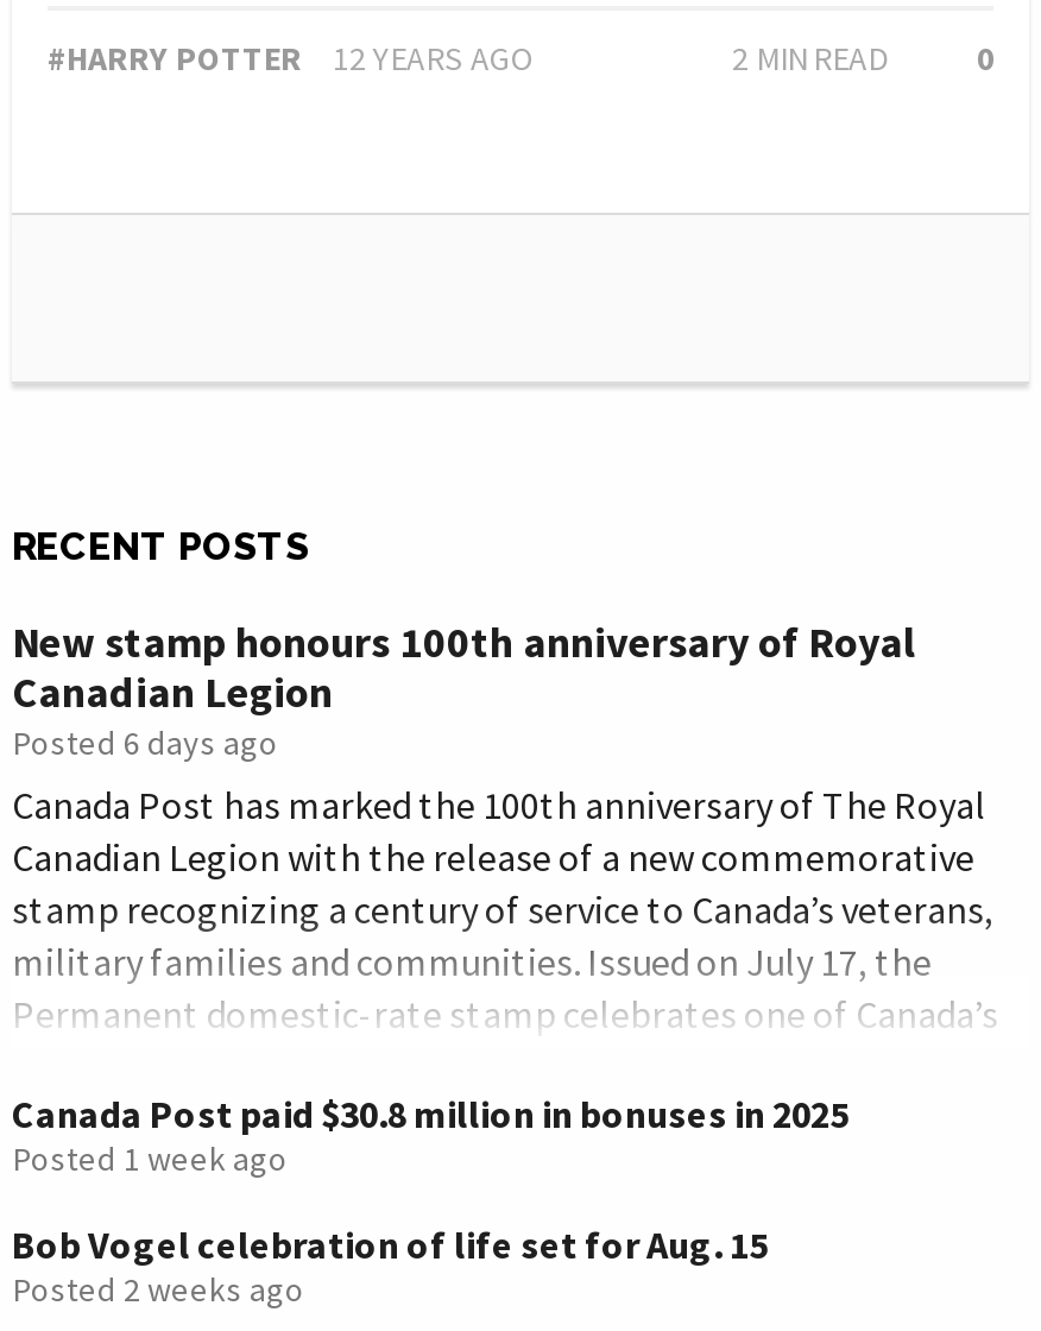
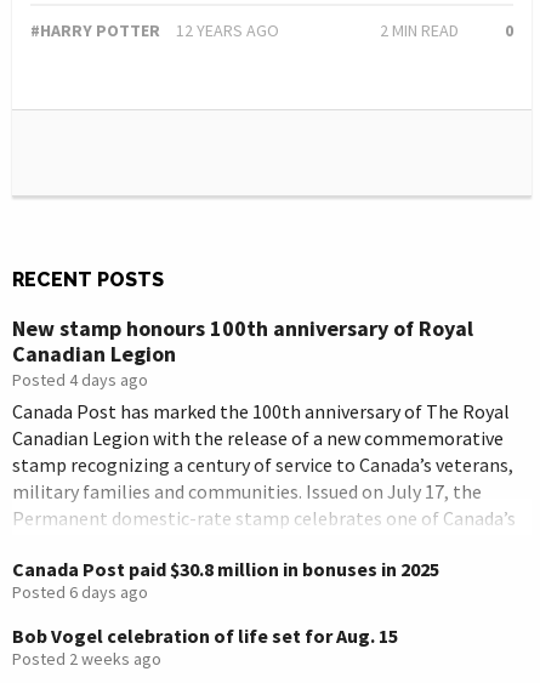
moved down: Posted 6 days ago

+ Posted 4 days ago

- Posted 1 week ago
